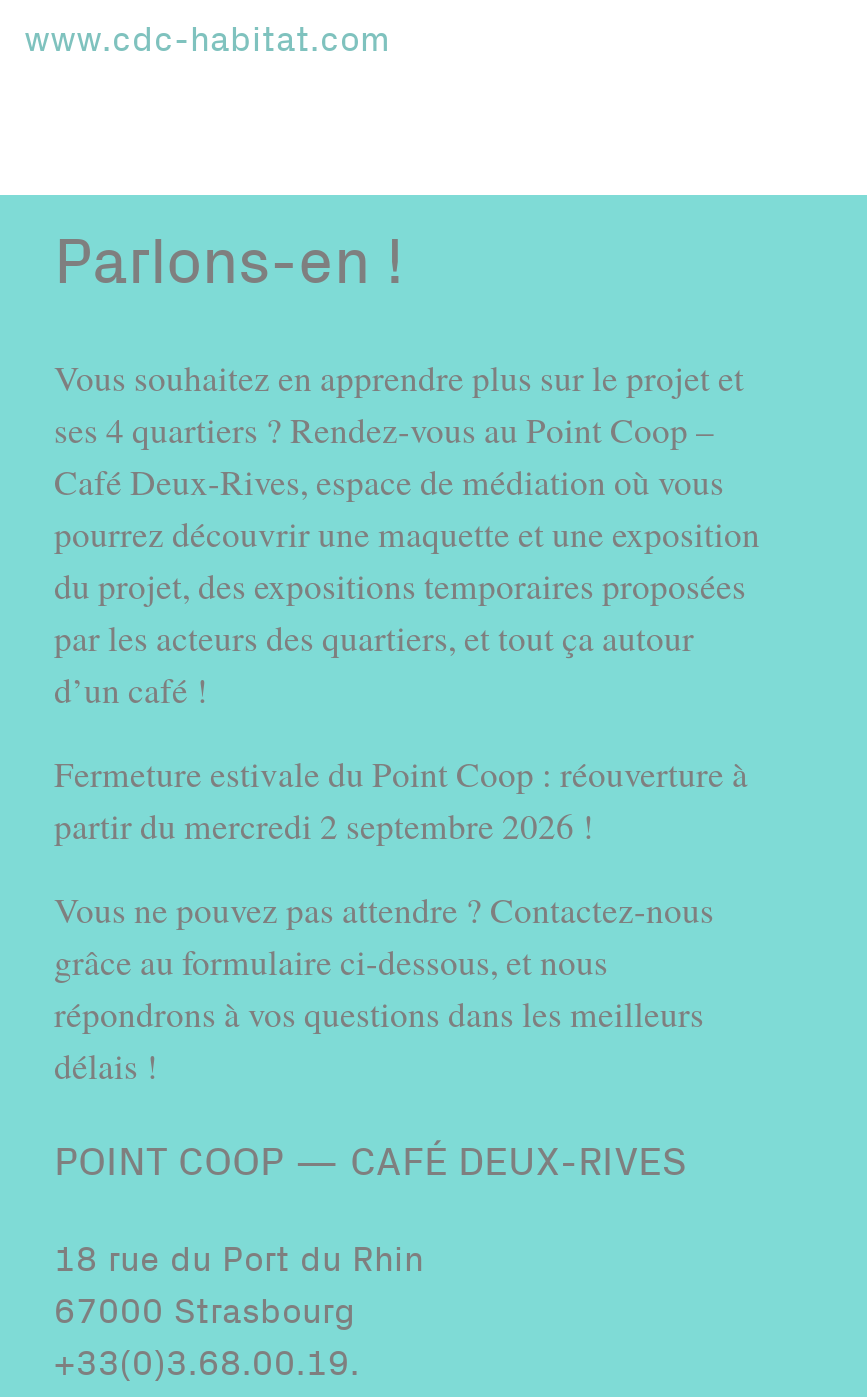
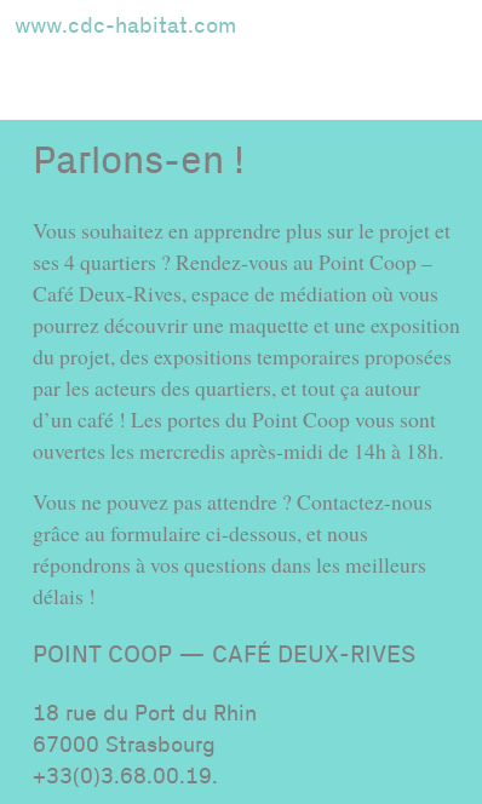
- d’un café !
- Fermeture estivale du Point Coop : réouverture à
- partir du mercredi 2 septembre 2026 !
+ d’un café ! Les portes du Point Coop vous sont
+ ouvertes les mercredis après-midi de 14h à 18h.
